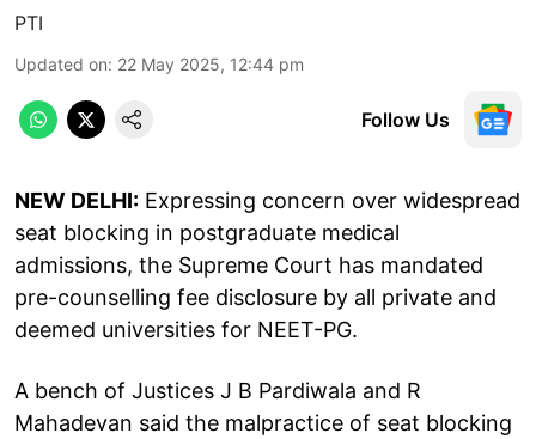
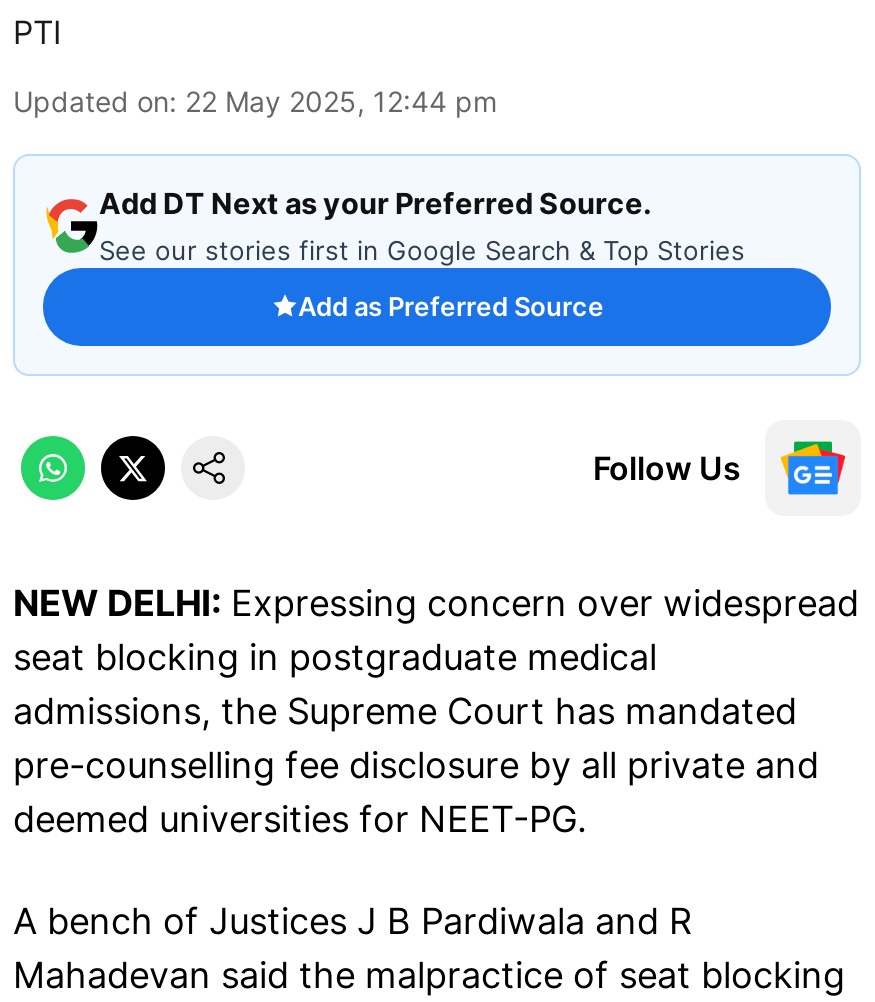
+ [image]
+ Add DT Next as your Preferred Source.
+ See our stories first in Google Search & Top Stories
+ Add as Preferred Source
